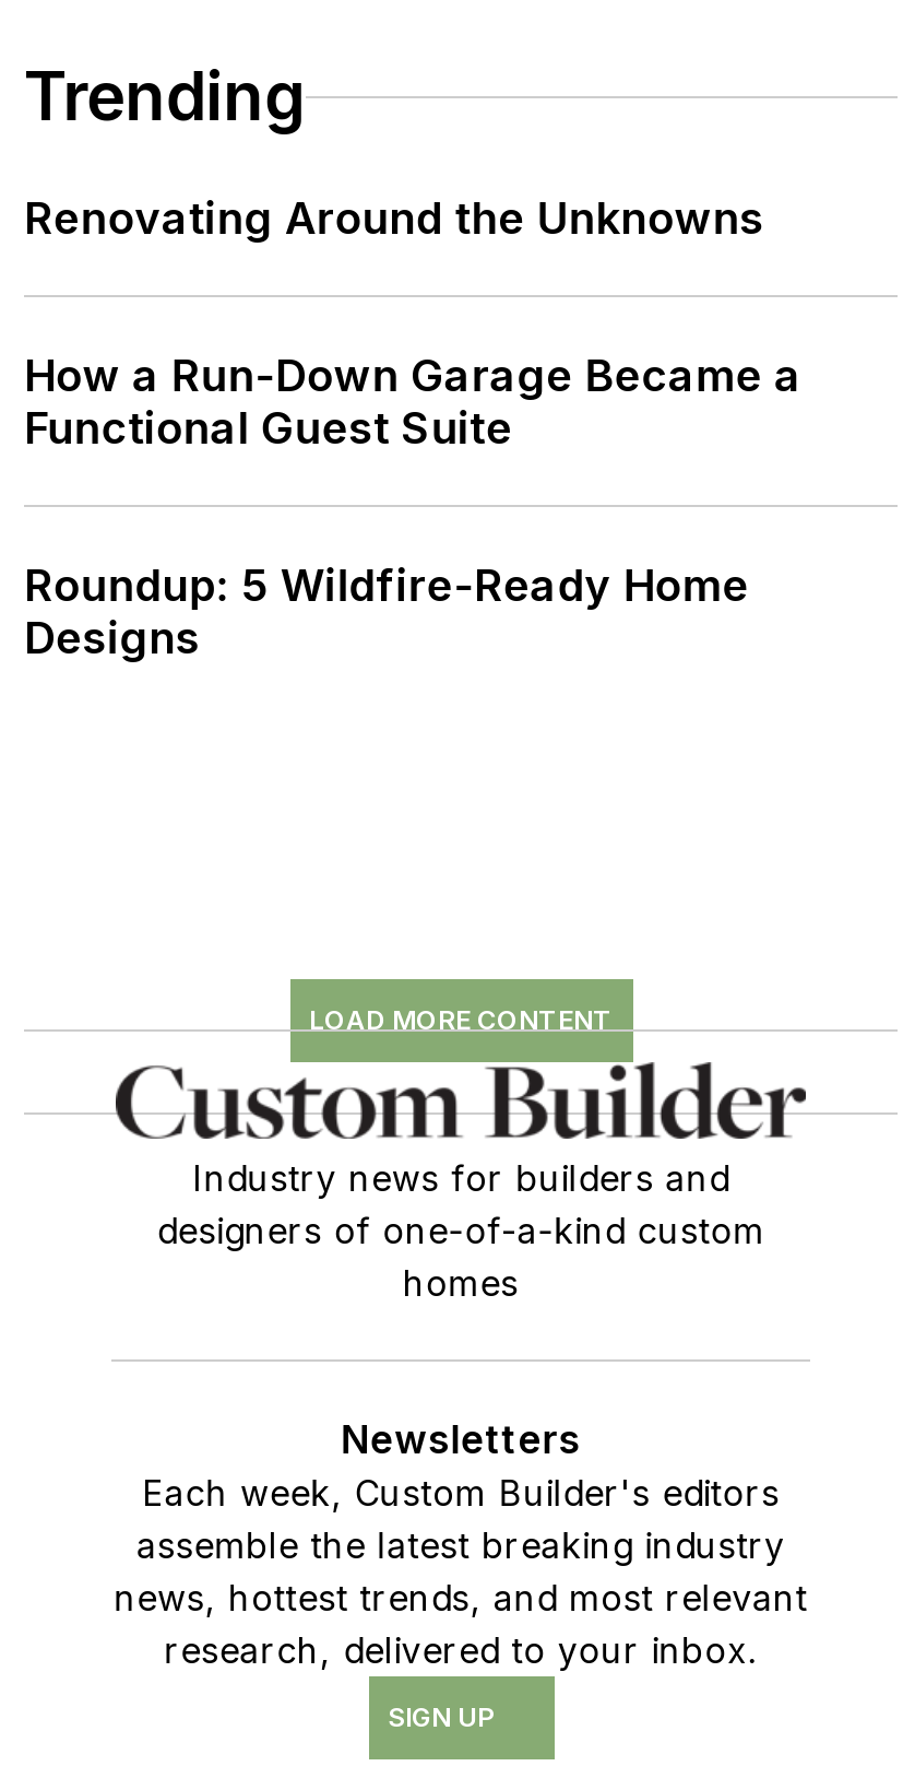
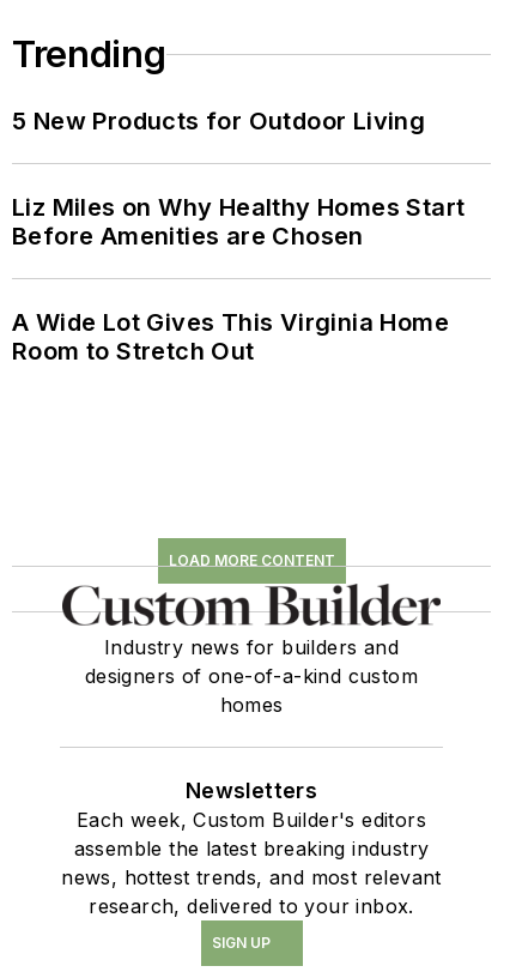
- Renovating Around the Unknowns
+ 5 New Products for Outdoor Living

- How a Run-Down Garage Became a
- Functional Guest Suite
+ Liz Miles on Why Healthy Homes Start
+ Before Amenities are Chosen

- Roundup: 5 Wildfire-Ready Home
- Designs
+ A Wide Lot Gives This Virginia Home
+ Room to Stretch Out
